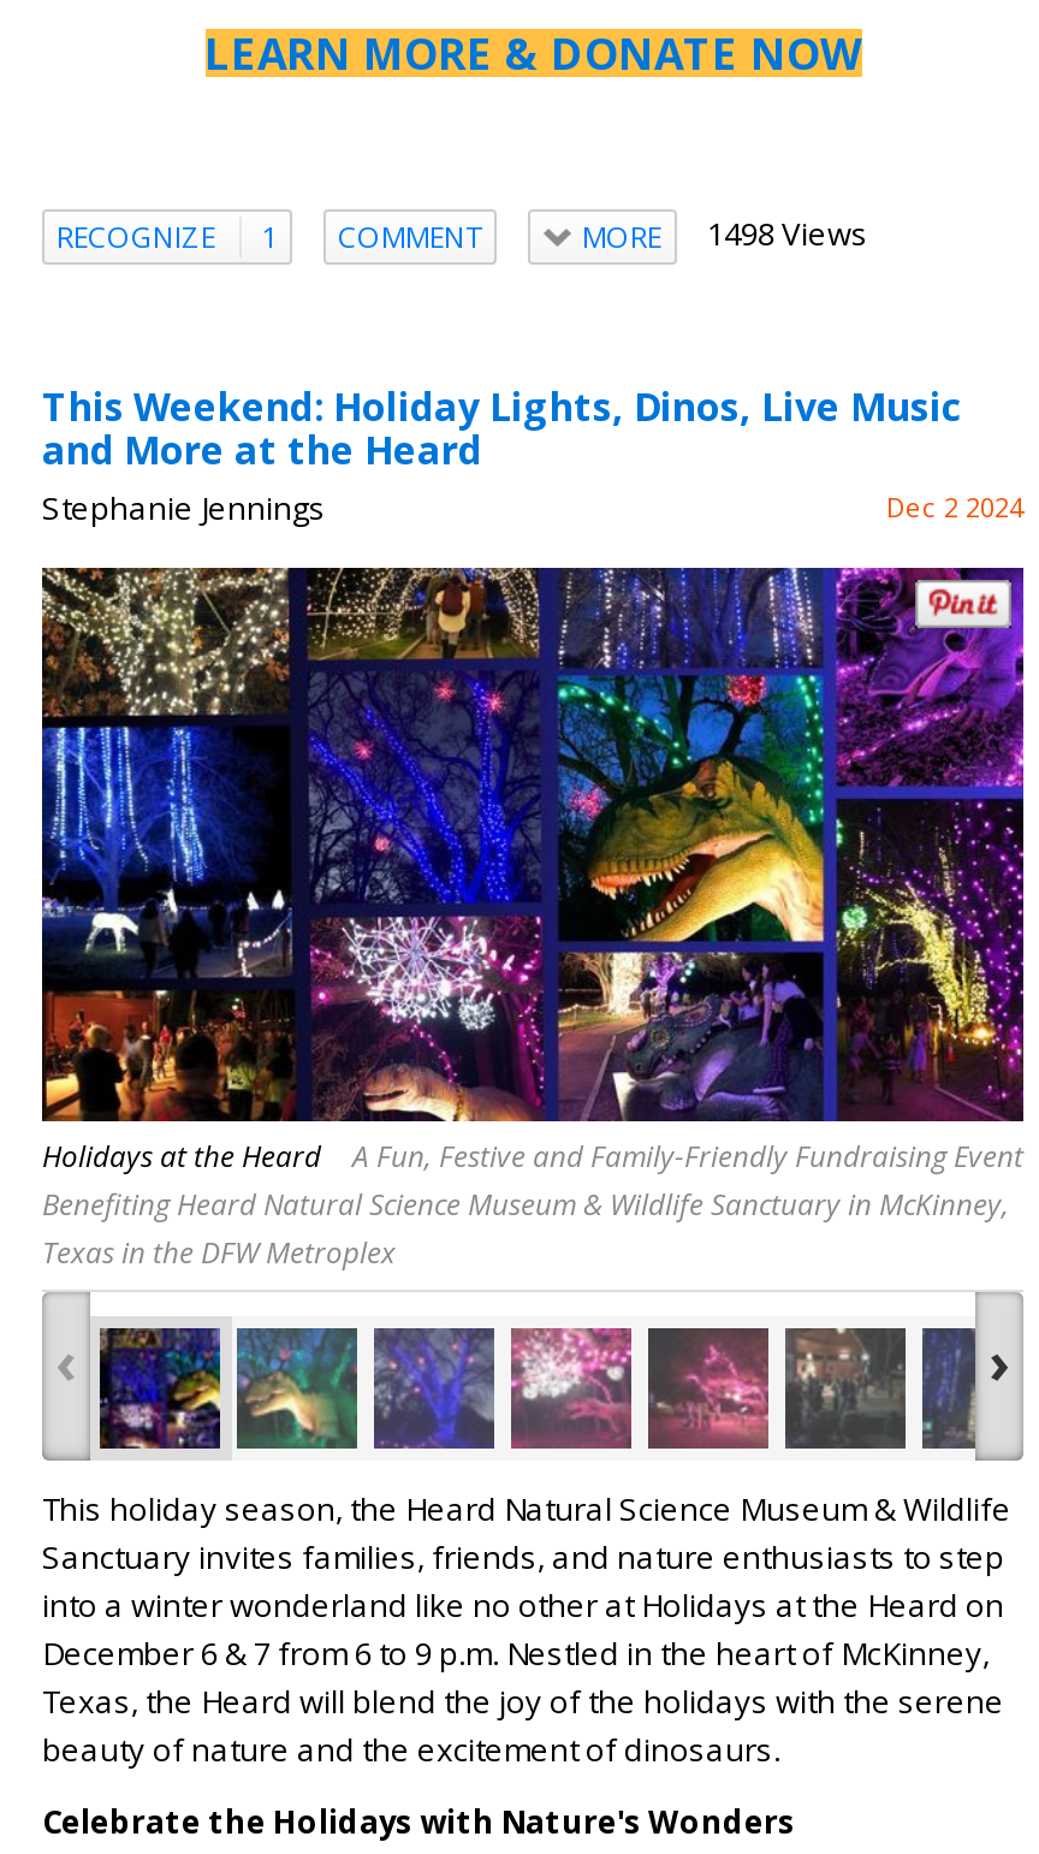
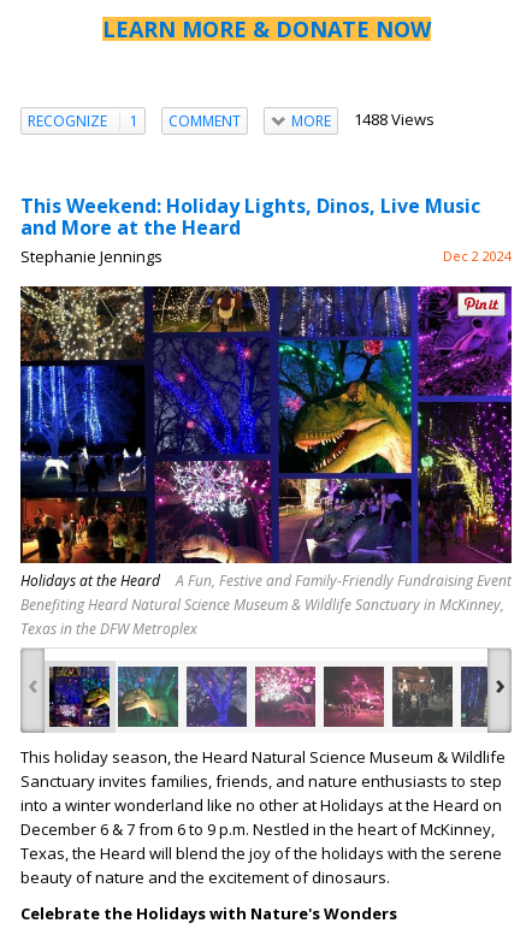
- MORE 1498 Views
+ MORE 1488 Views
